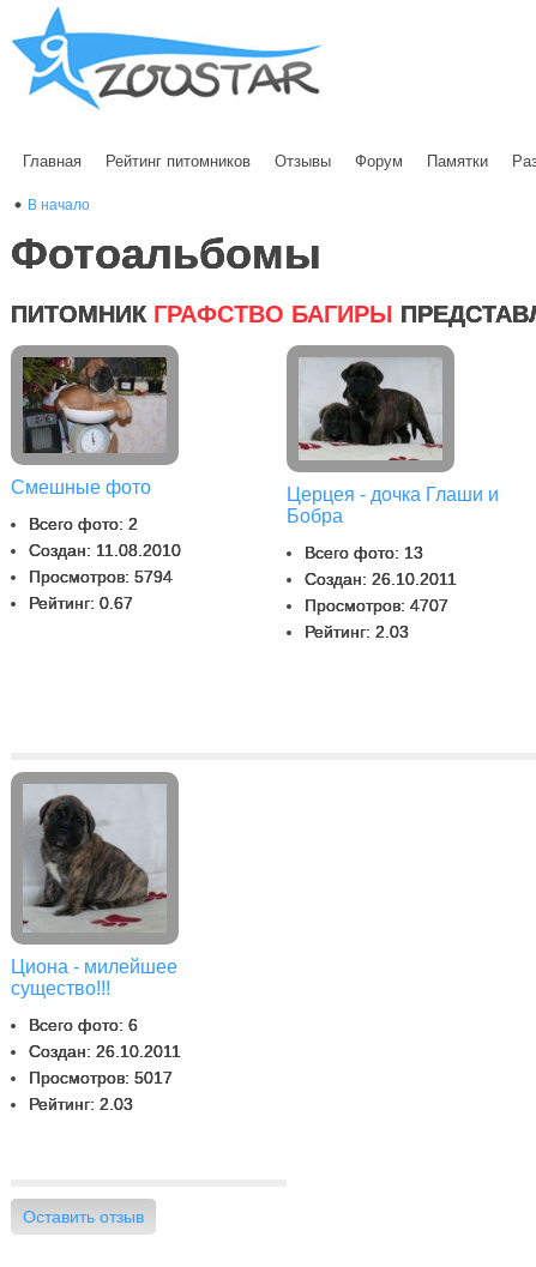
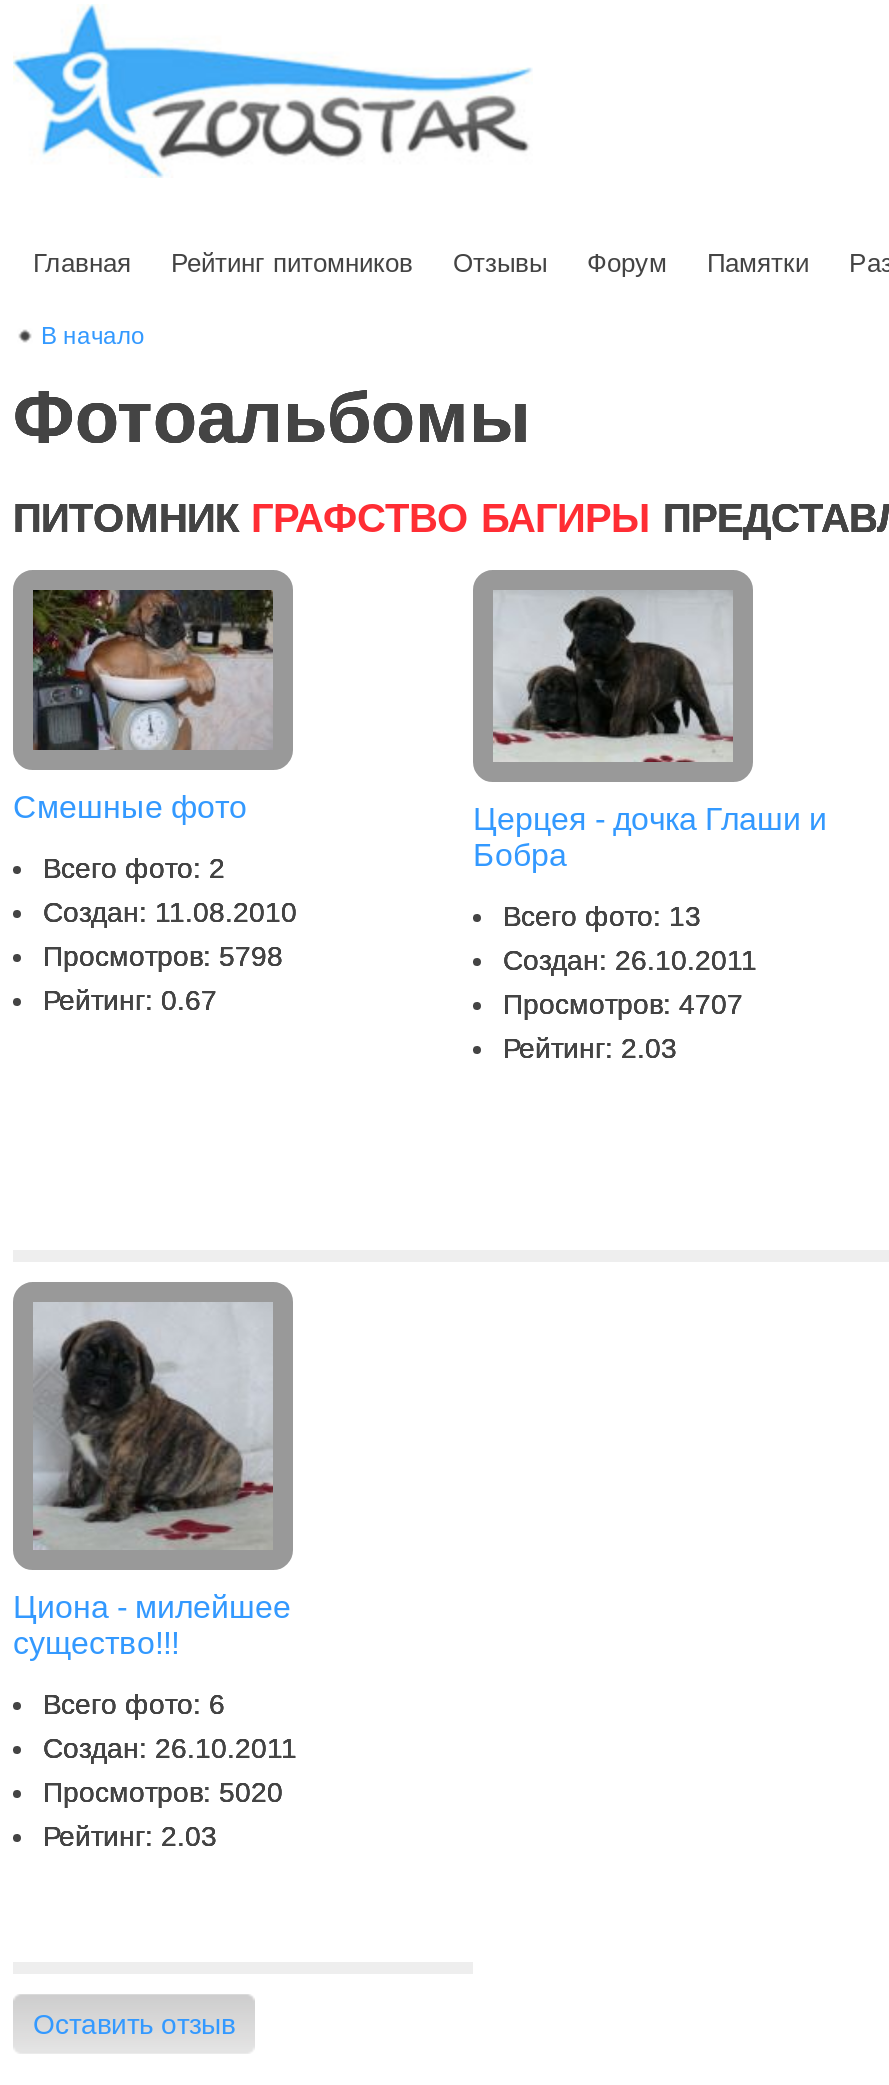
- Просмотров: 5794
+ Просмотров: 5798

- Просмотров: 5017
+ Просмотров: 5020
